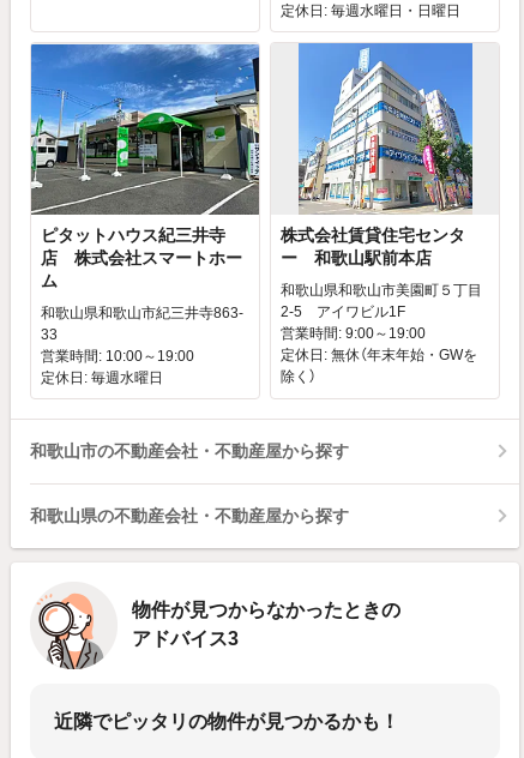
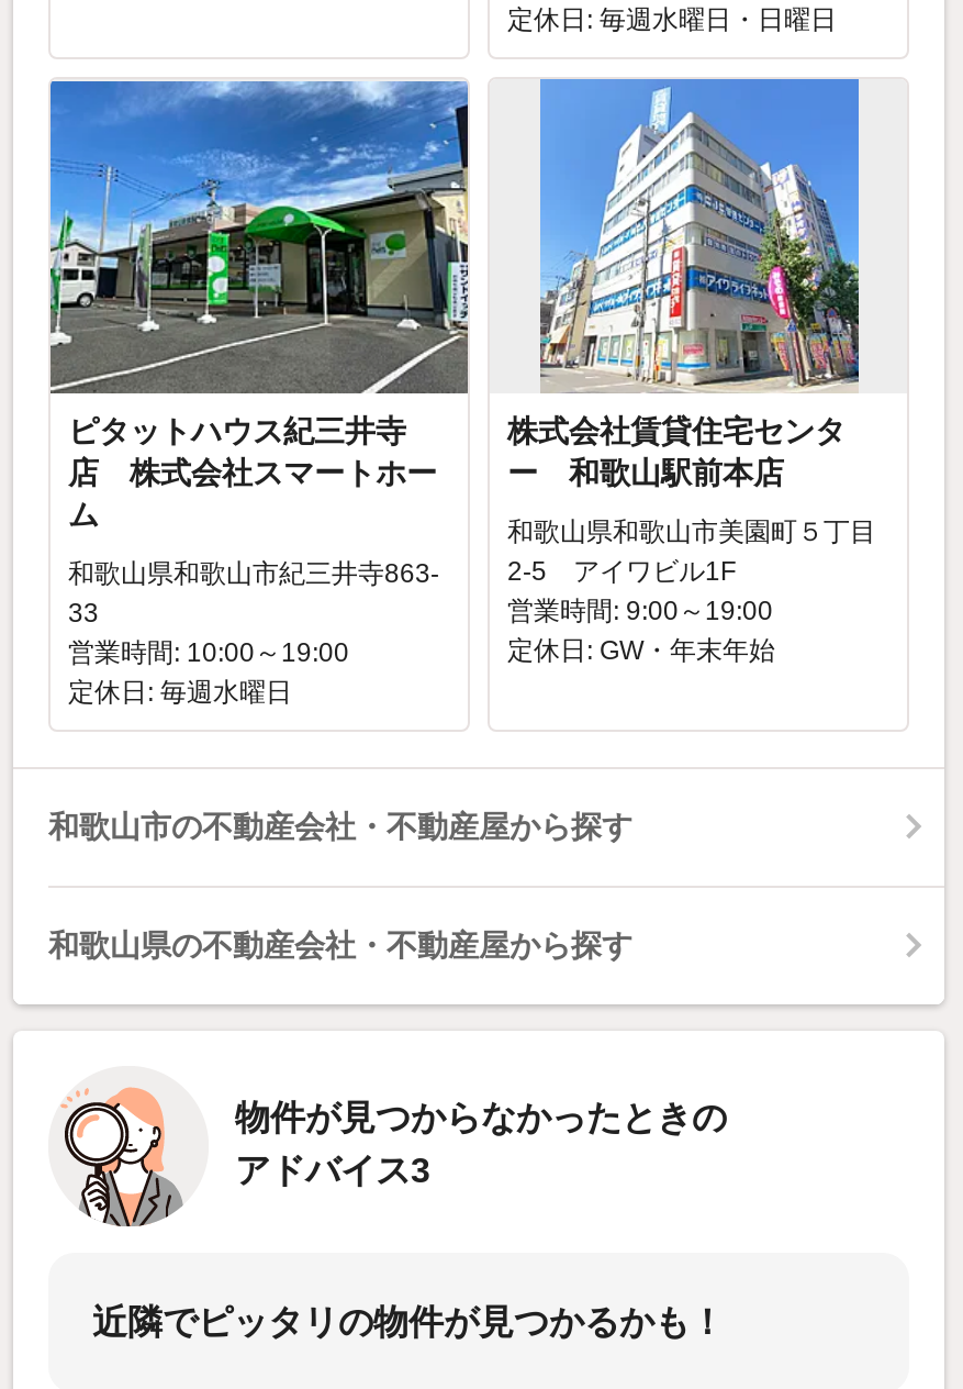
- 定休日: 無休（年末年始・GWを
- 除く）
+ 定休日: GW・年末年始
